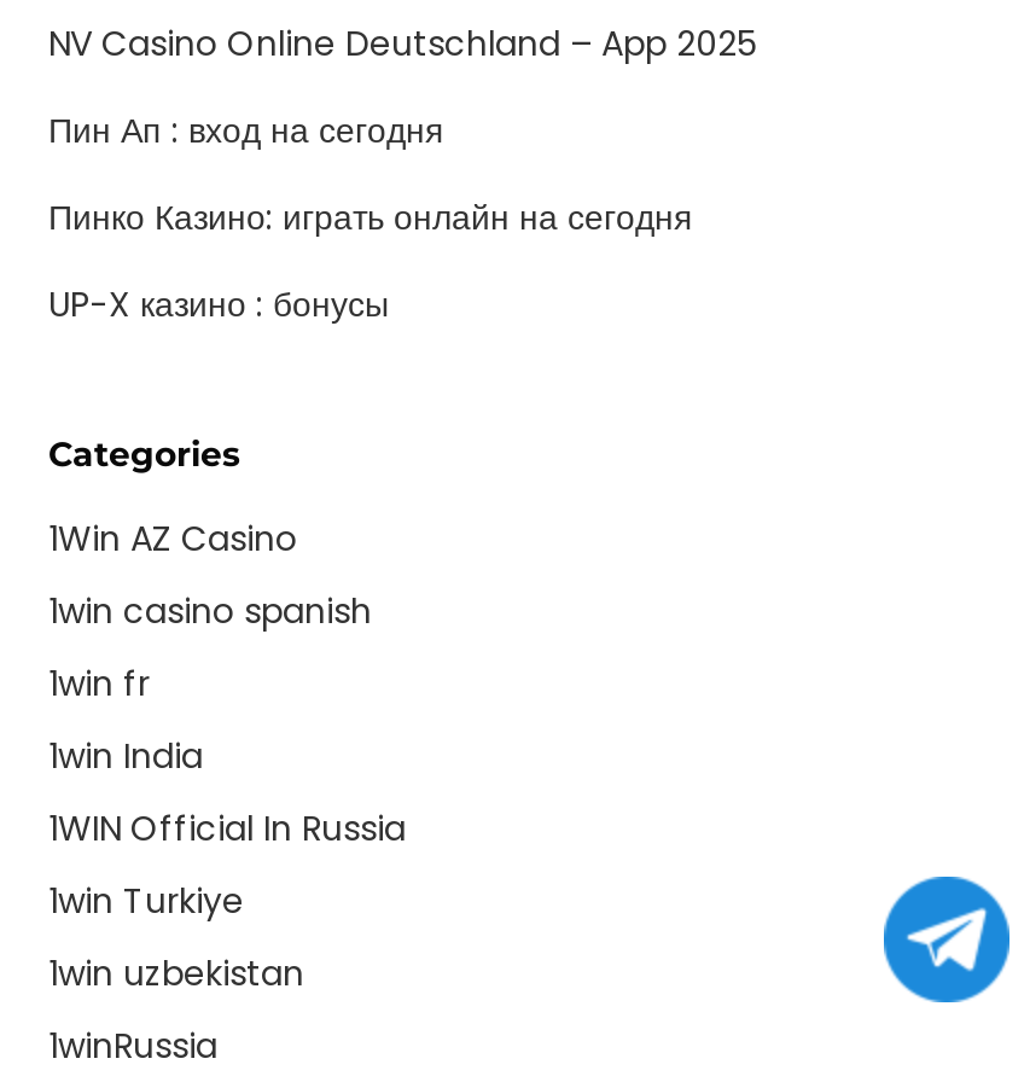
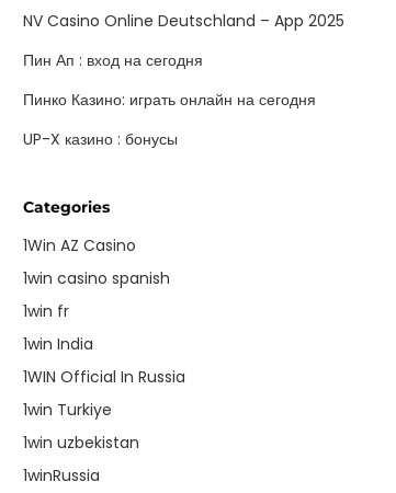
- [image]
